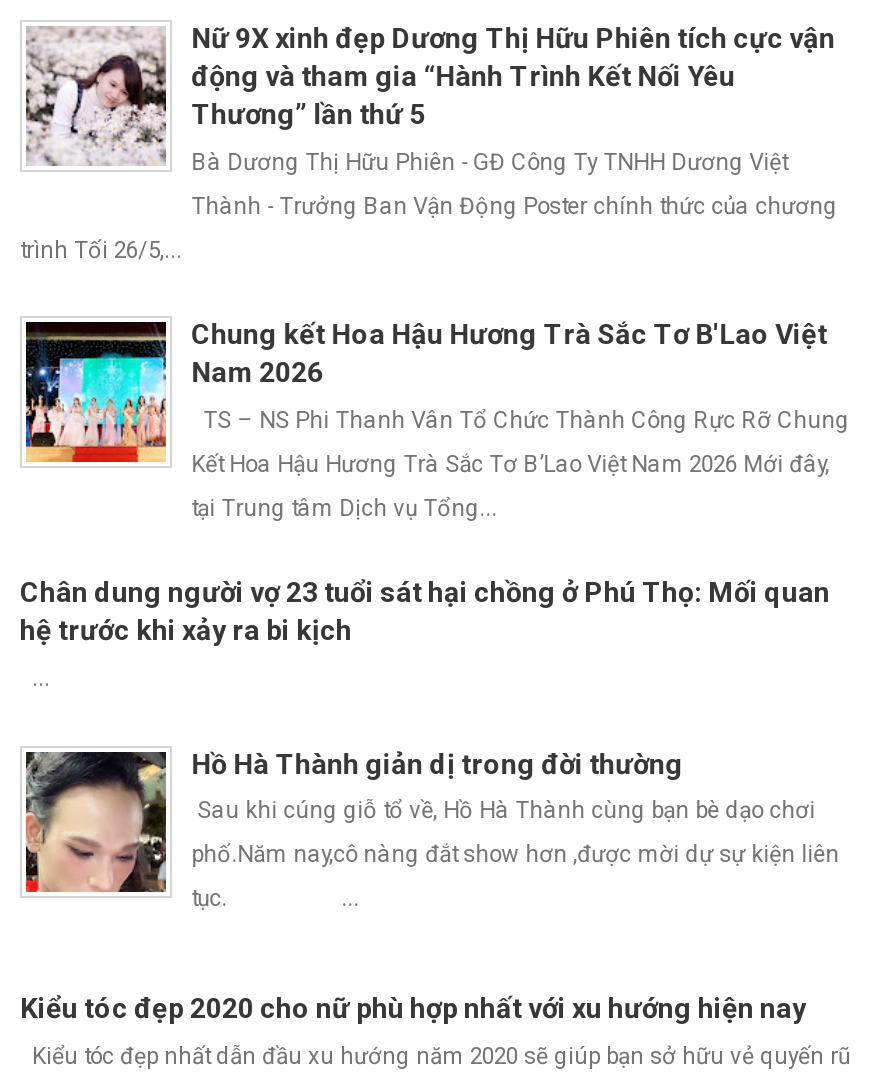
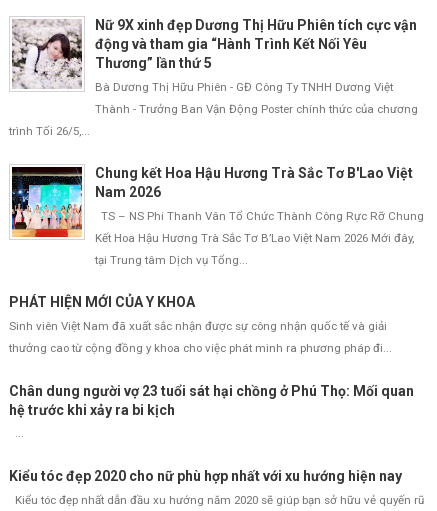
+ PHÁT HIỆN MỚI CỦA Y KHOA
+ Sinh viên Việt Nam đã xuất sắc nhận được sự công nhận quốc tế và giải
+ thưởng cao từ cộng đồng y khoa cho việc phát minh ra phương pháp đi...

moved down: Chân dung người vợ 23 tuổi sát hại chồng ở Phú Thọ: Mối quan | hệ trước khi xảy ra bi kịch

- [image]
- Hồ Hà Thành giản dị trong đời thường
- Sau khi cúng giỗ tổ về, Hồ Hà Thành cùng bạn bè dạo chơi
- phố.Năm nay,cô nàng đắt show hơn ,được mời dự sự kiện liên
- tục. ...
